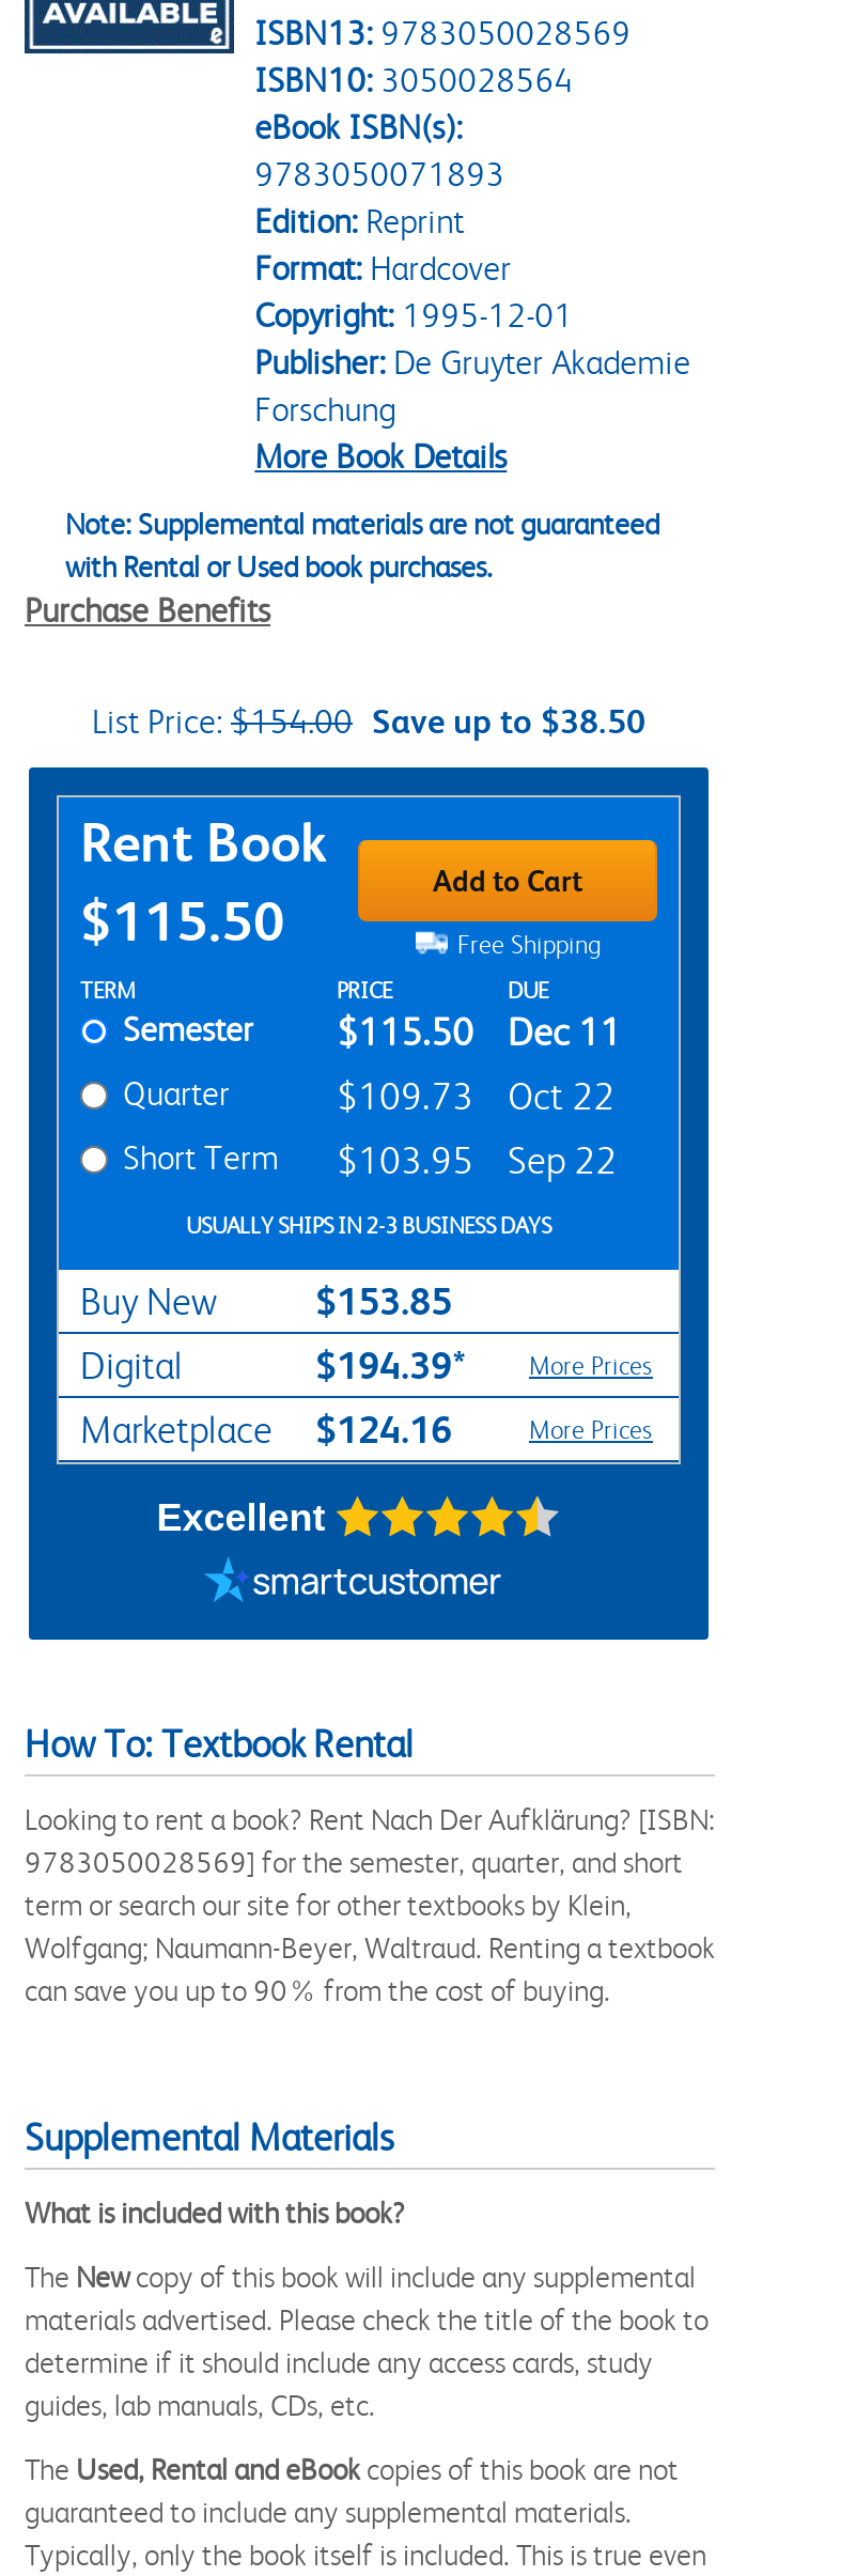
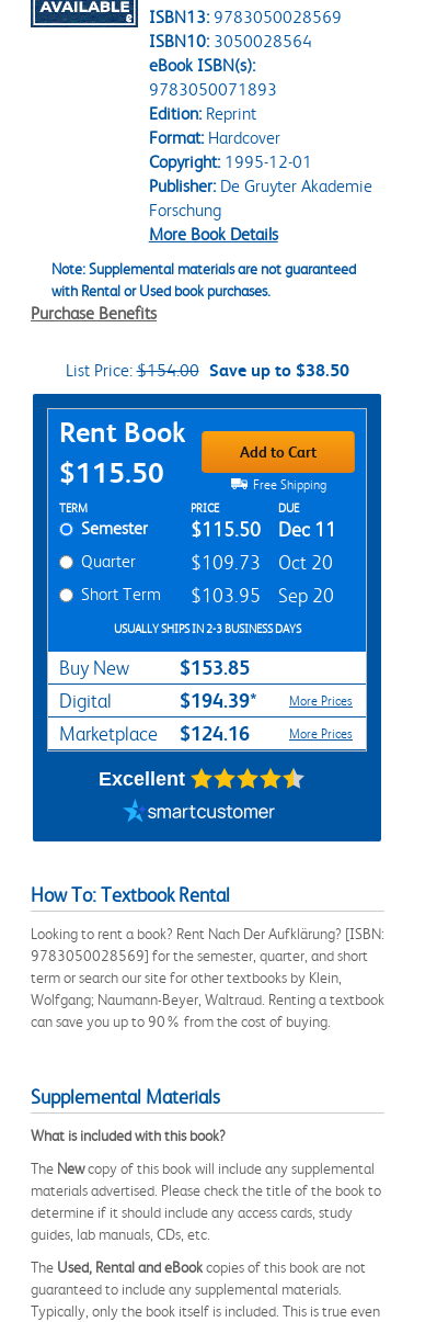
- $109.73 Oct 22
+ $109.73 Oct 20

- Short Term $103.95 Sep 22
+ Short Term $103.95 Sep 20
